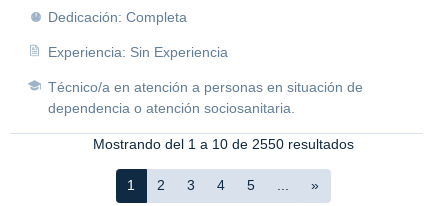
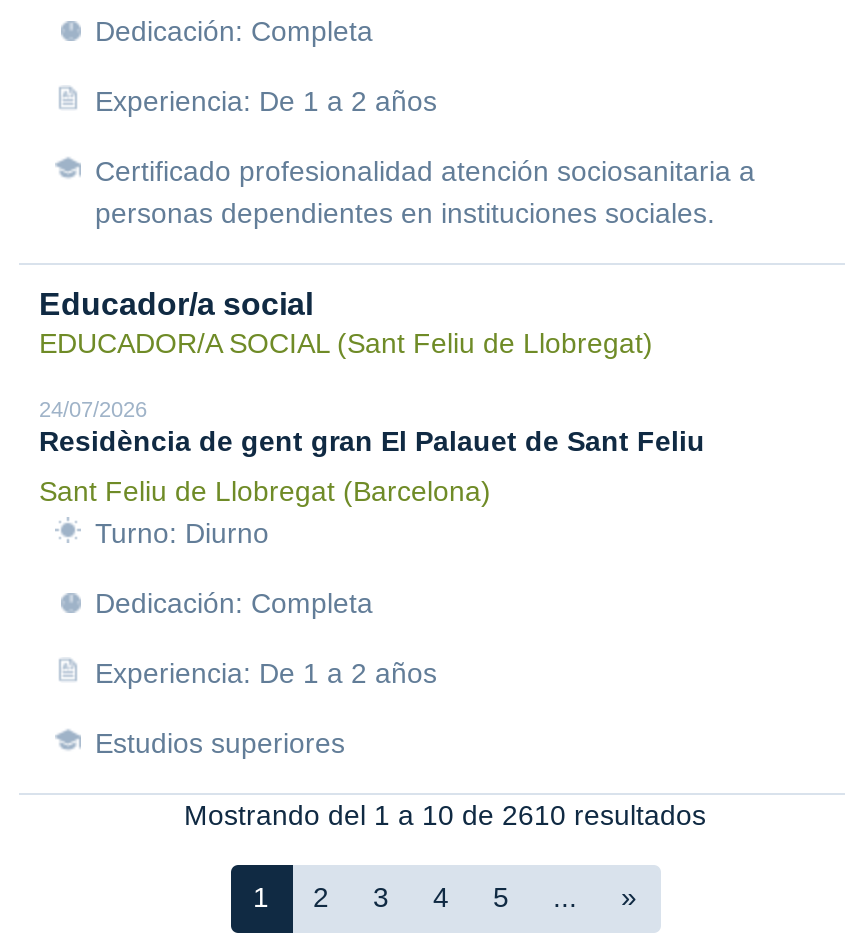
- Experiencia: Sin Experiencia
- Técnico/a en atención a personas en situación de
- dependencia o atención sociosanitaria.
- Mostrando del 1 a 10 de 2550 resultados
+ Experiencia: De 1 a 2 años
+ Certificado profesionalidad atención sociosanitaria a
+ personas dependientes en instituciones sociales.
+ Educador/a social
+ EDUCADOR/A SOCIAL (Sant Feliu de Llobregat)
+ 24/07/2026
+ Residència de gent gran El Palauet de Sant Feliu
+ Sant Feliu de Llobregat (Barcelona)
+ Turno: Diurno
+ Dedicación: Completa
+ Experiencia: De 1 a 2 años
+ Estudios superiores
+ Mostrando del 1 a 10 de 2610 resultados
